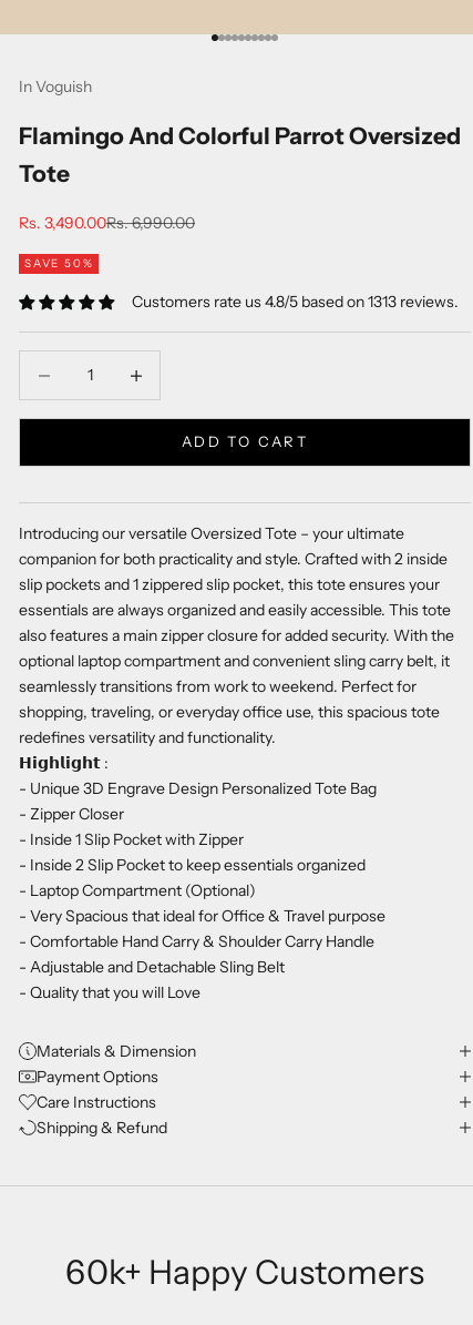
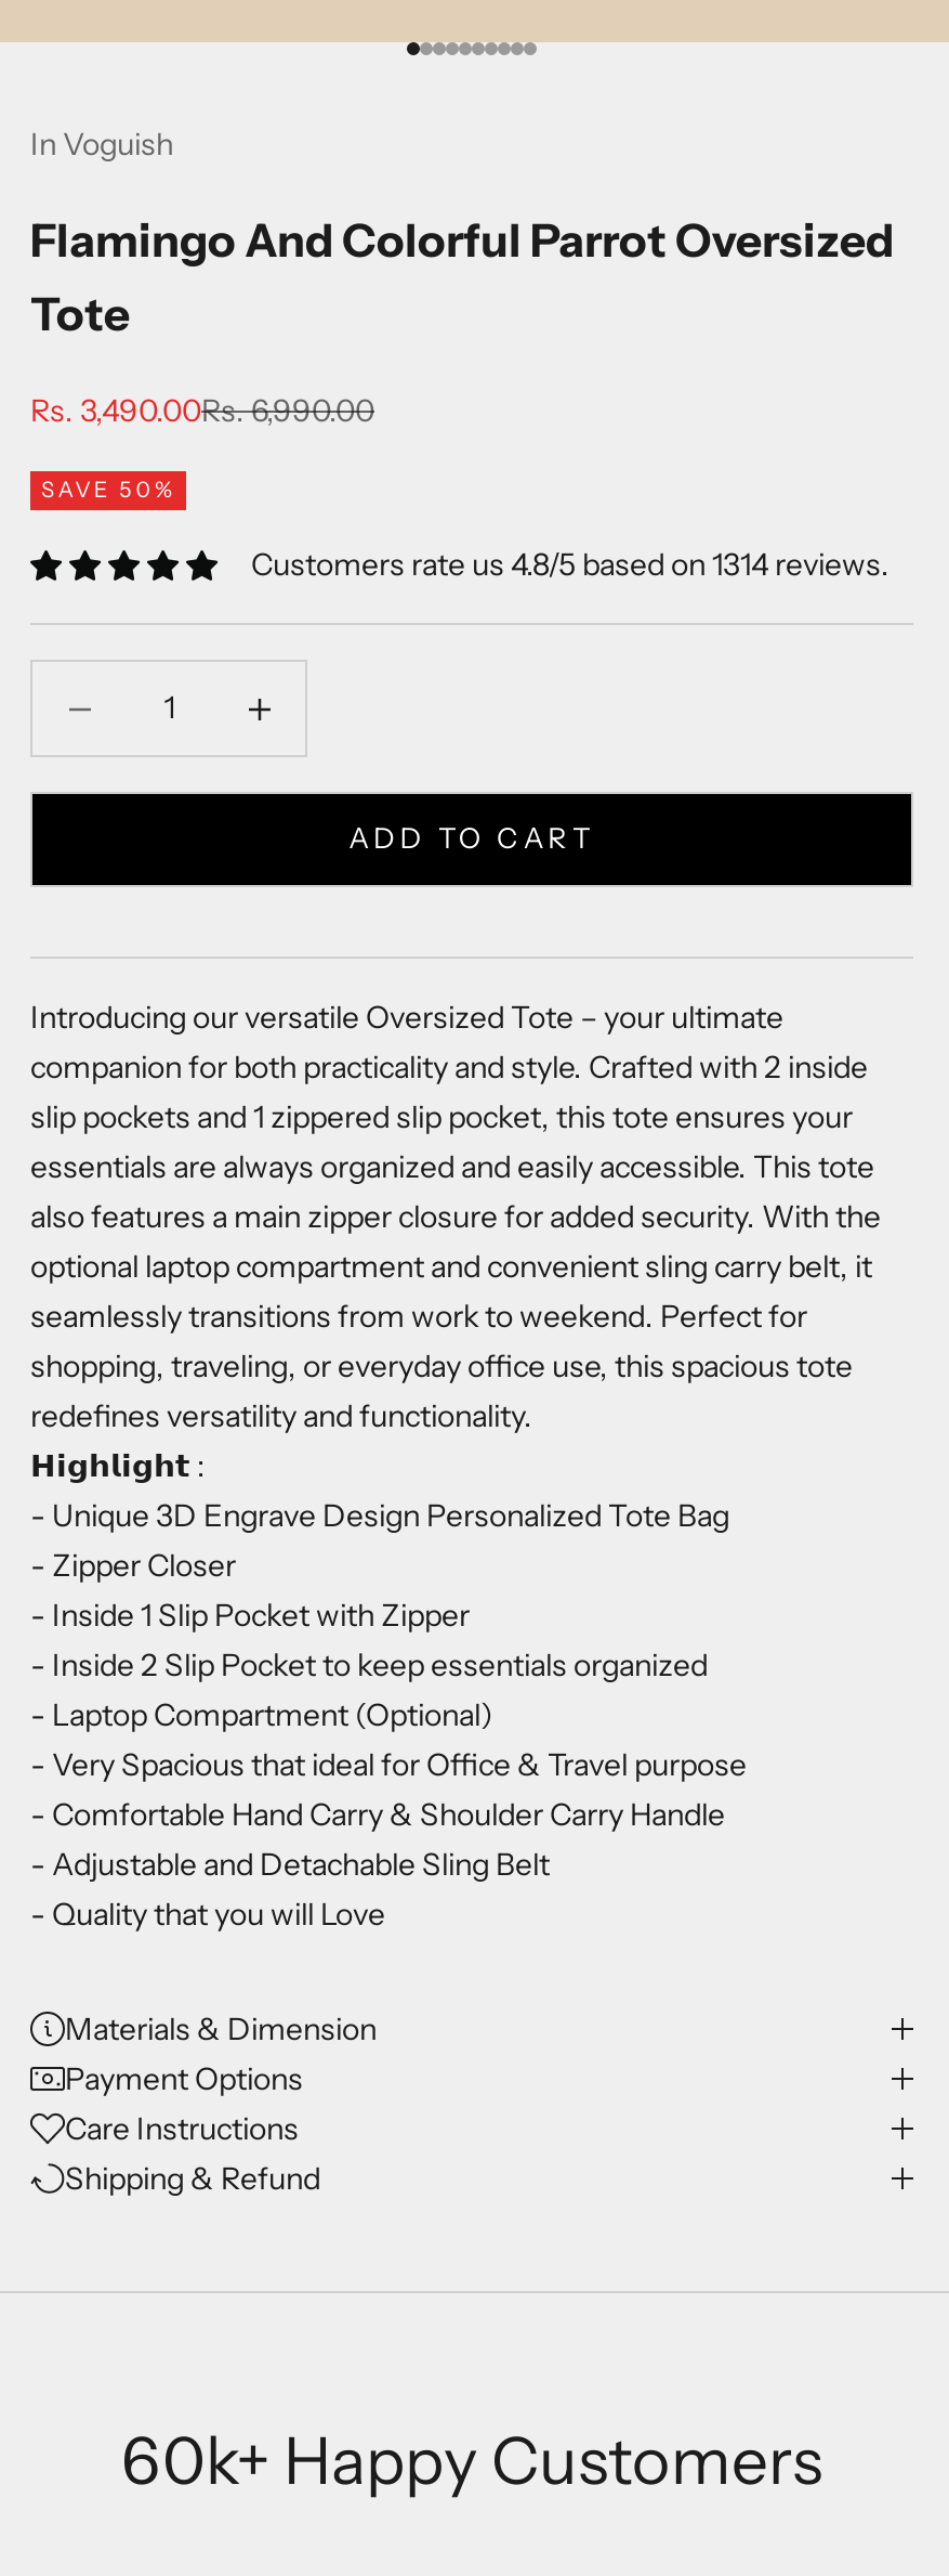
- Customers rate us 4.8/5 based on 1313 reviews.
+ Customers rate us 4.8/5 based on 1314 reviews.
